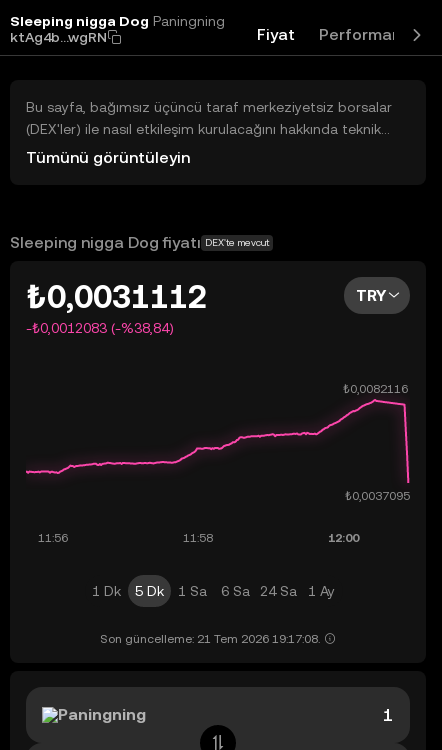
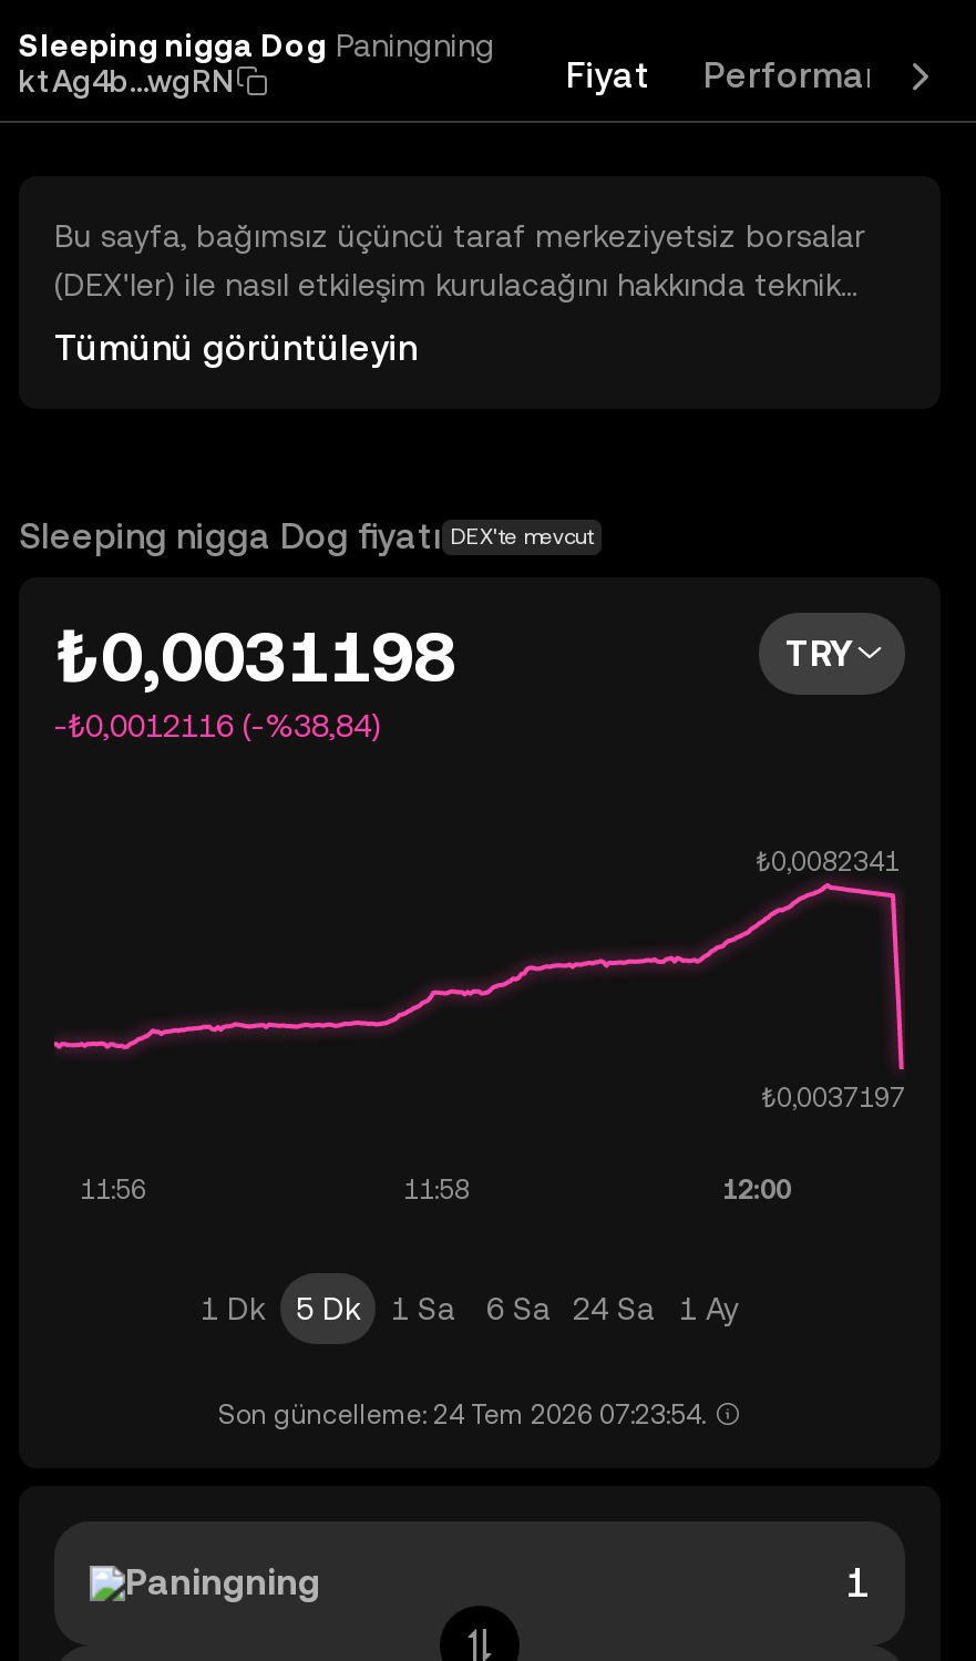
- ₺0,0031112
+ ₺0,0031198

- -₺0,0012083 (-%38,84)
+ -₺0,0012116 (-%38,84)

- Son güncelleme: 21 Tem 2026 19:17:08.
+ Son güncelleme: 24 Tem 2026 07:23:54.
